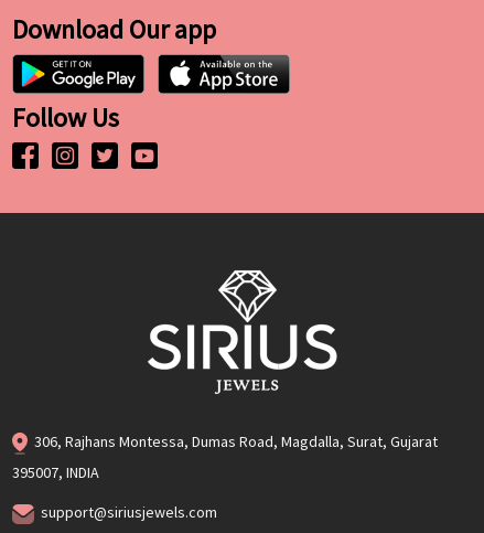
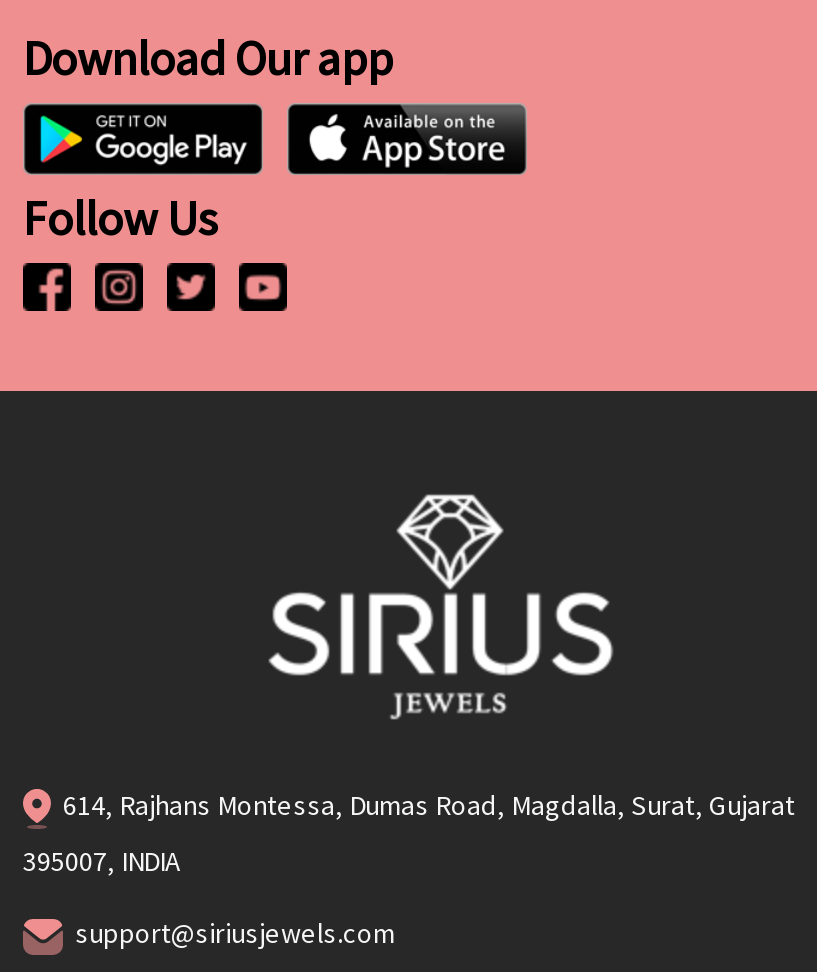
- 306, Rajhans Montessa, Dumas Road, Magdalla, Surat, Gujarat
+ 614, Rajhans Montessa, Dumas Road, Magdalla, Surat, Gujarat
